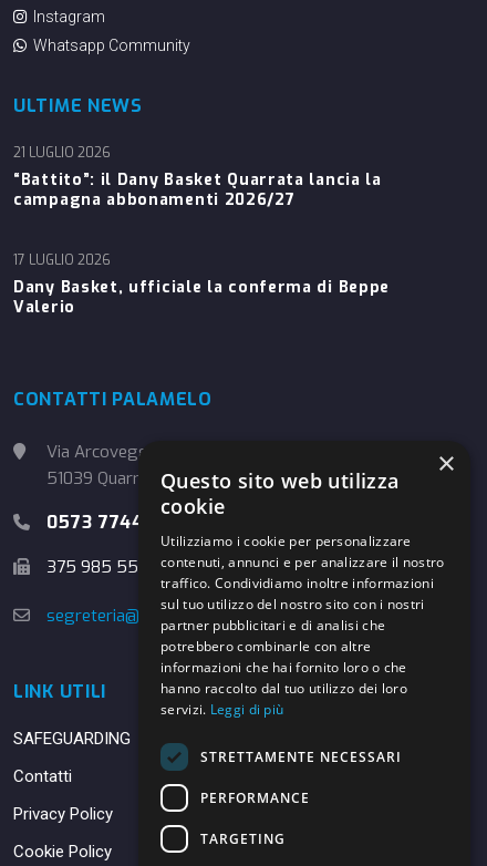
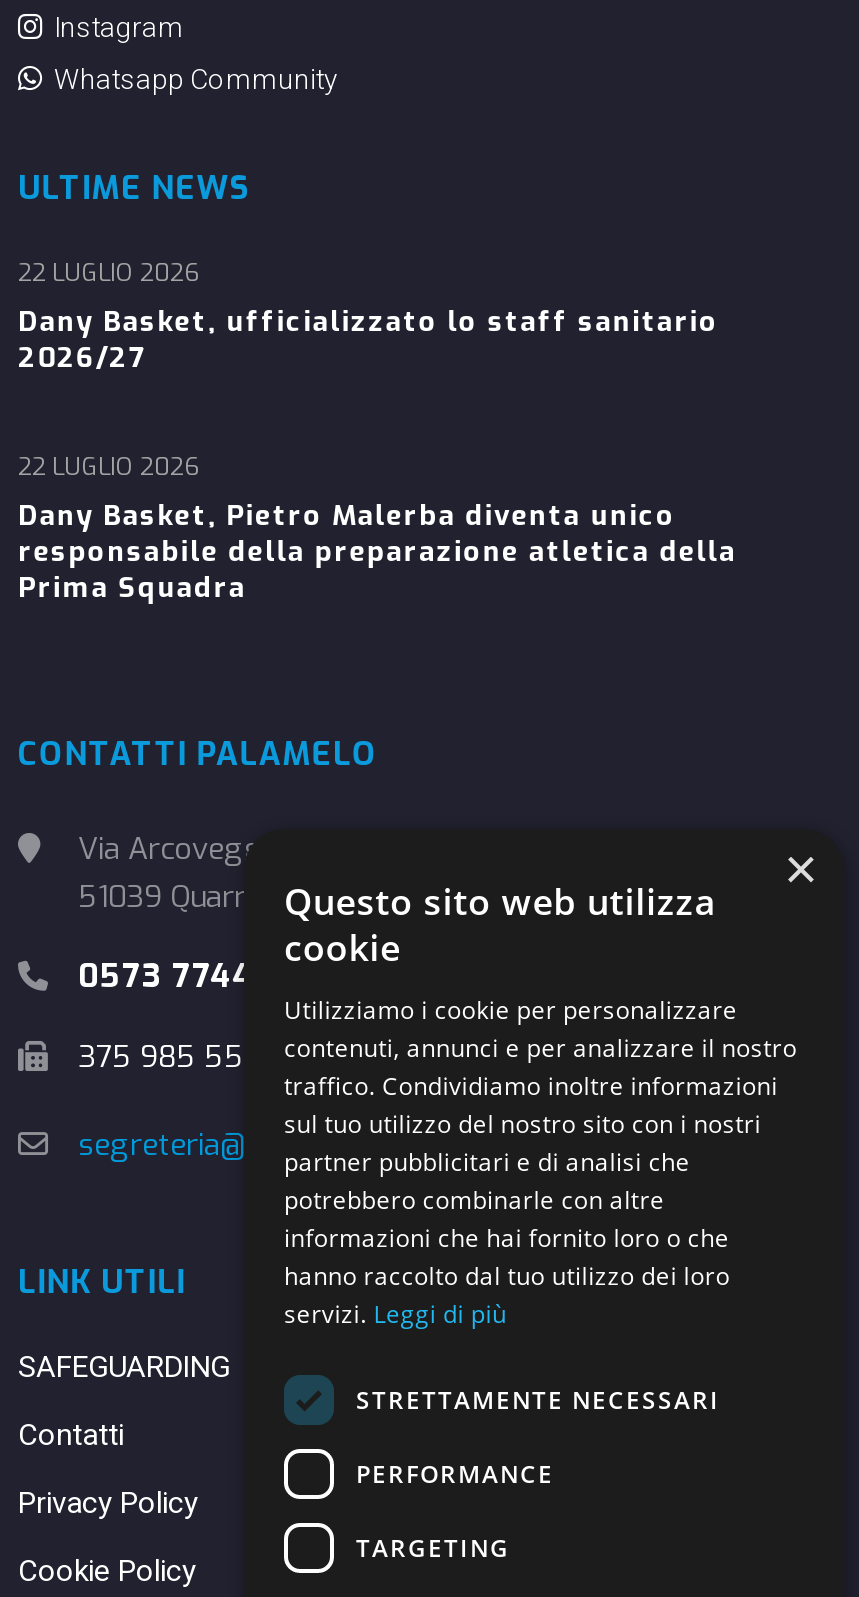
- 21 LUGLIO 2026
+ 22 LUGLIO 2026

- “Battito”: il Dany Basket Quarrata lancia la
- campagna abbonamenti 2026/27
+ Dany Basket, ufficializzato lo staff sanitario
+ 2026/27

- 17 LUGLIO 2026
+ 22 LUGLIO 2026

- Dany Basket, ufficiale la conferma di Beppe
- Valerio
+ Dany Basket, Pietro Malerba diventa unico
+ responsabile della preparazione atletica della
+ Prima Squadra
